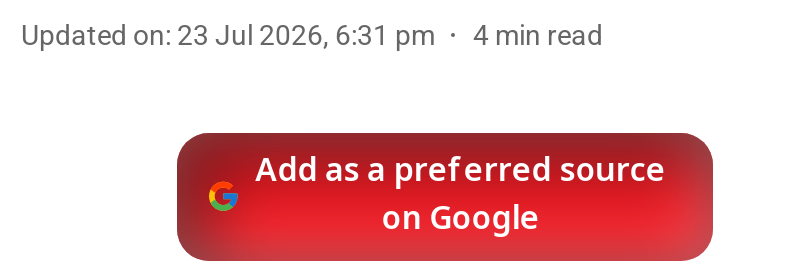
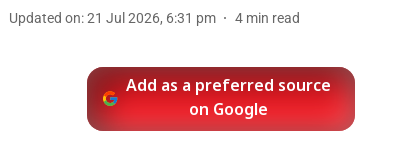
- Updated on: 23 Jul 2026, 6:31 pm
+ Updated on: 21 Jul 2026, 6:31 pm
